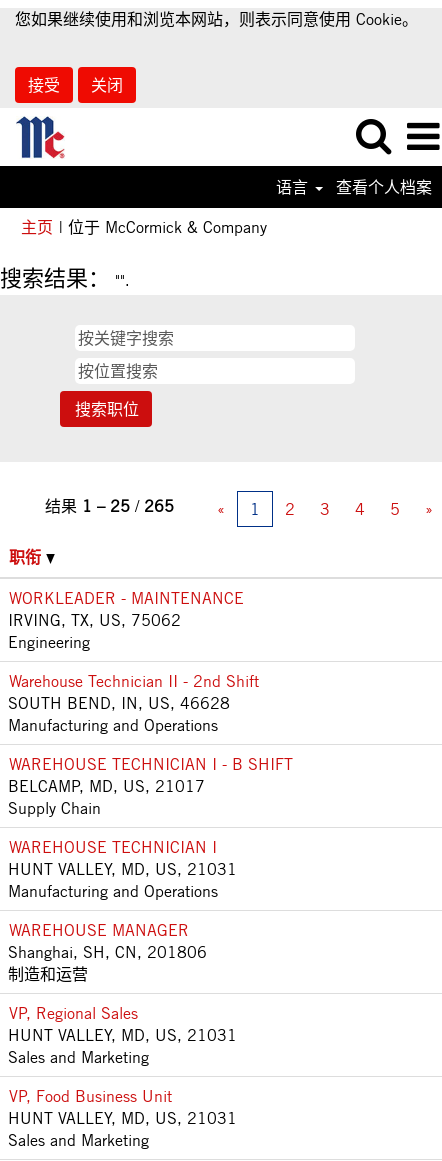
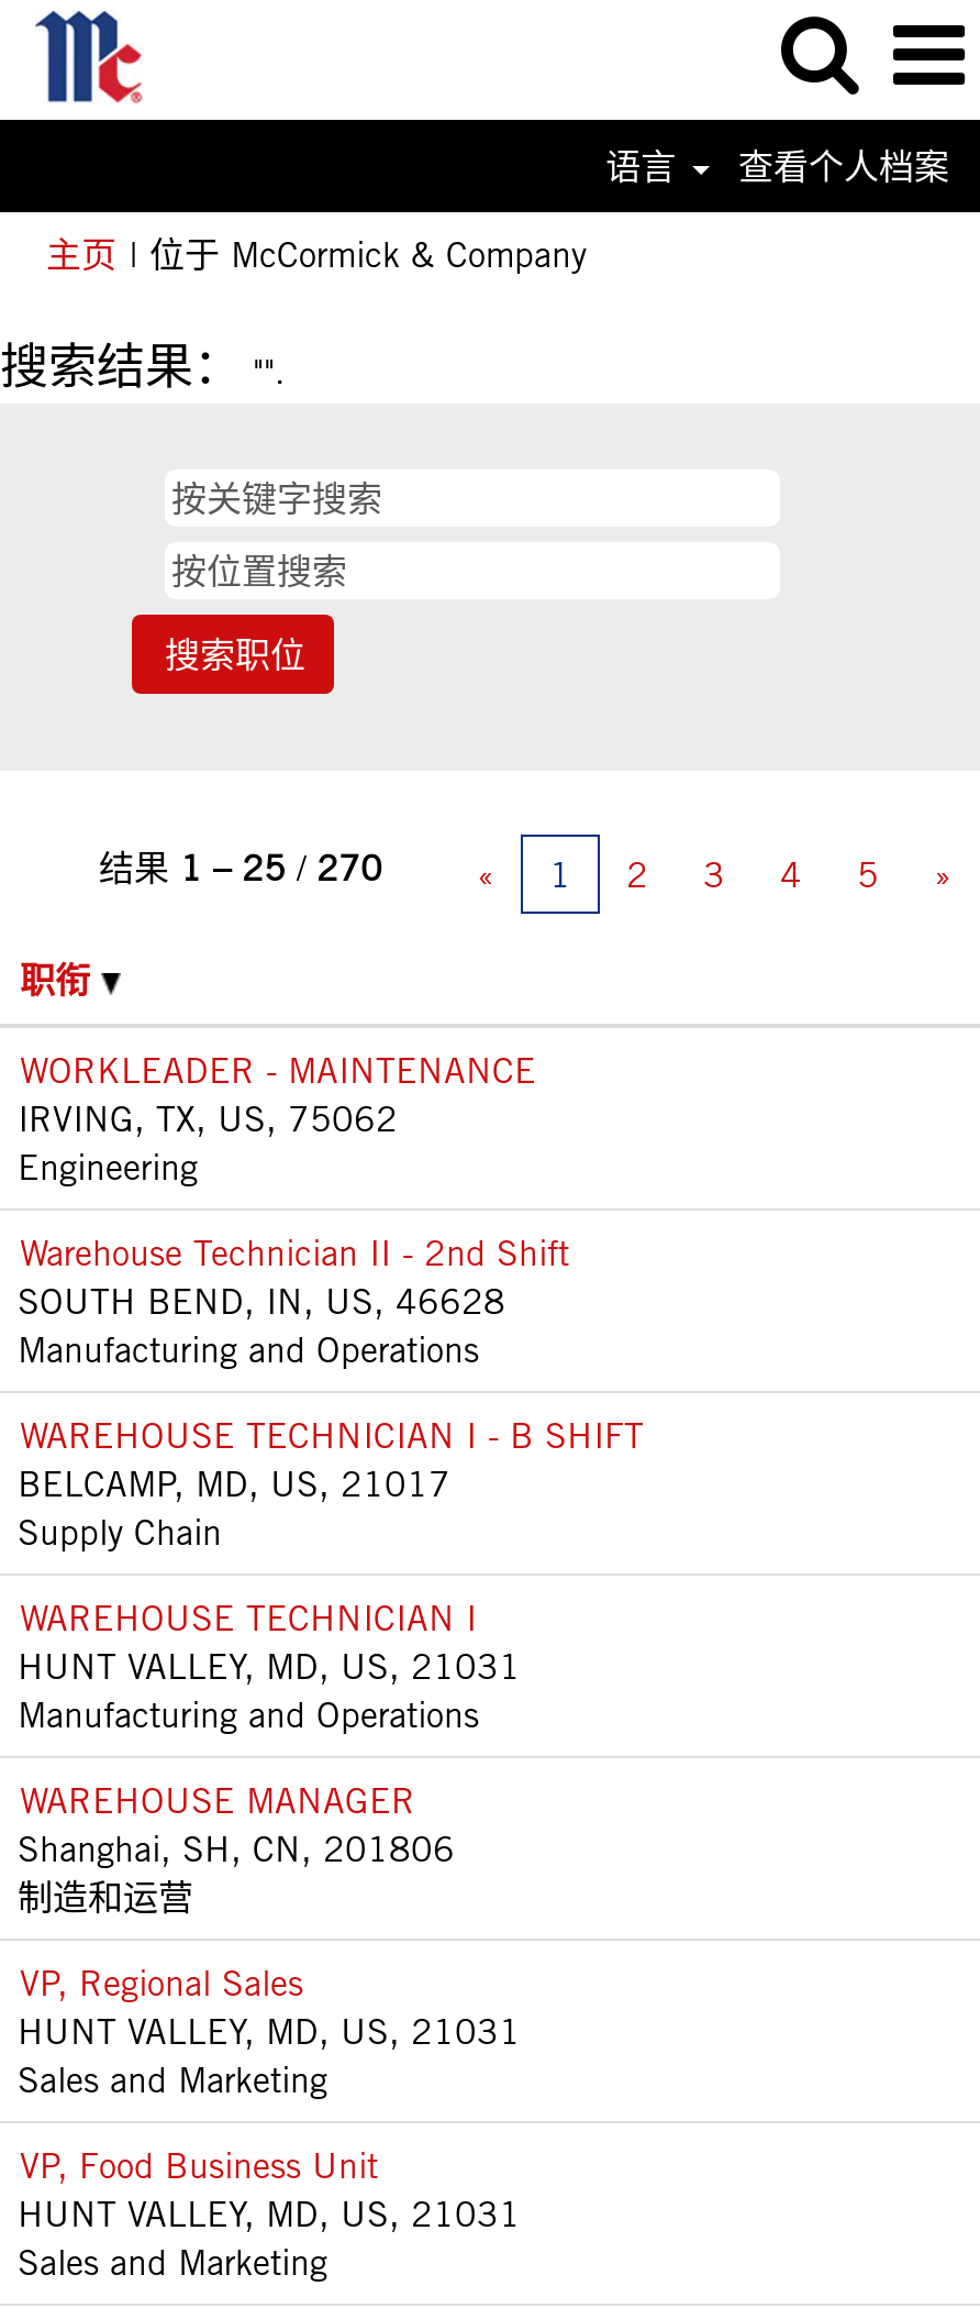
- 您如果继续使用和浏览本网站，则表示同意使用 Cookie。
- 接受
- 关闭

- 结果1 – 25 / 265
+ 结果1 – 25 / 270
